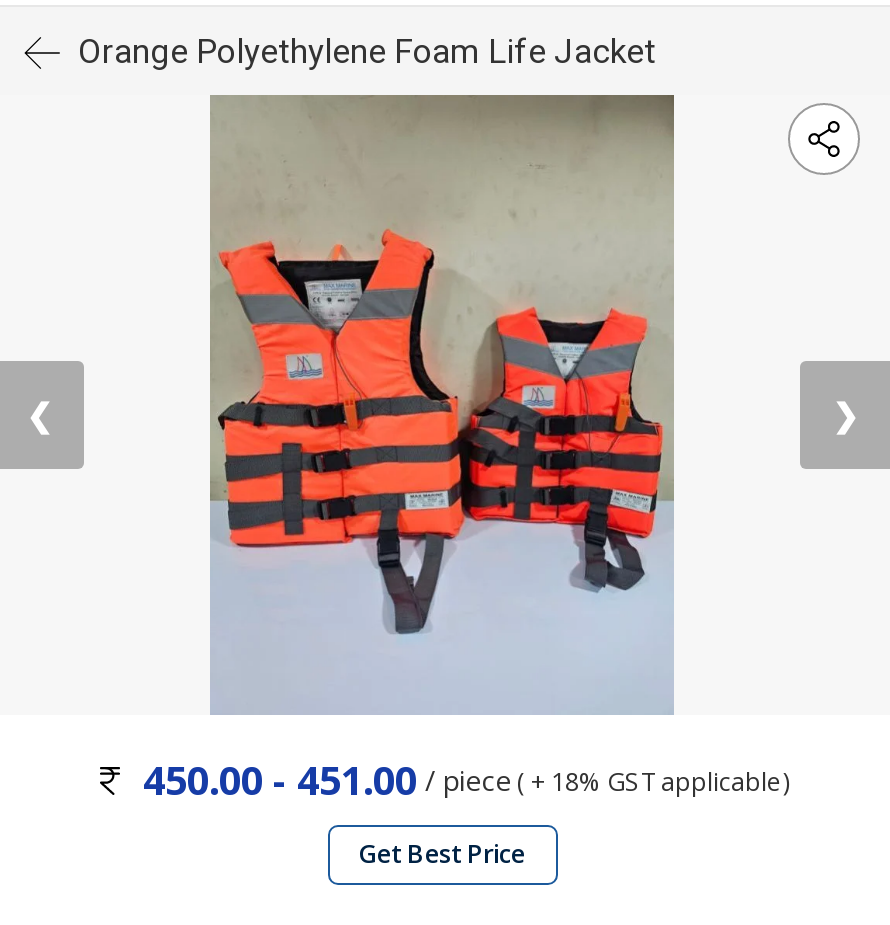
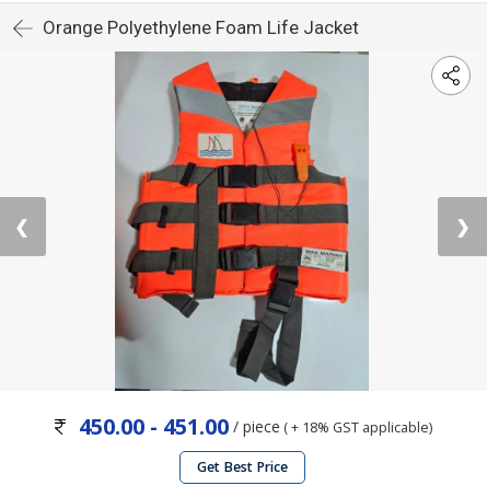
- [image]
+ [image]
